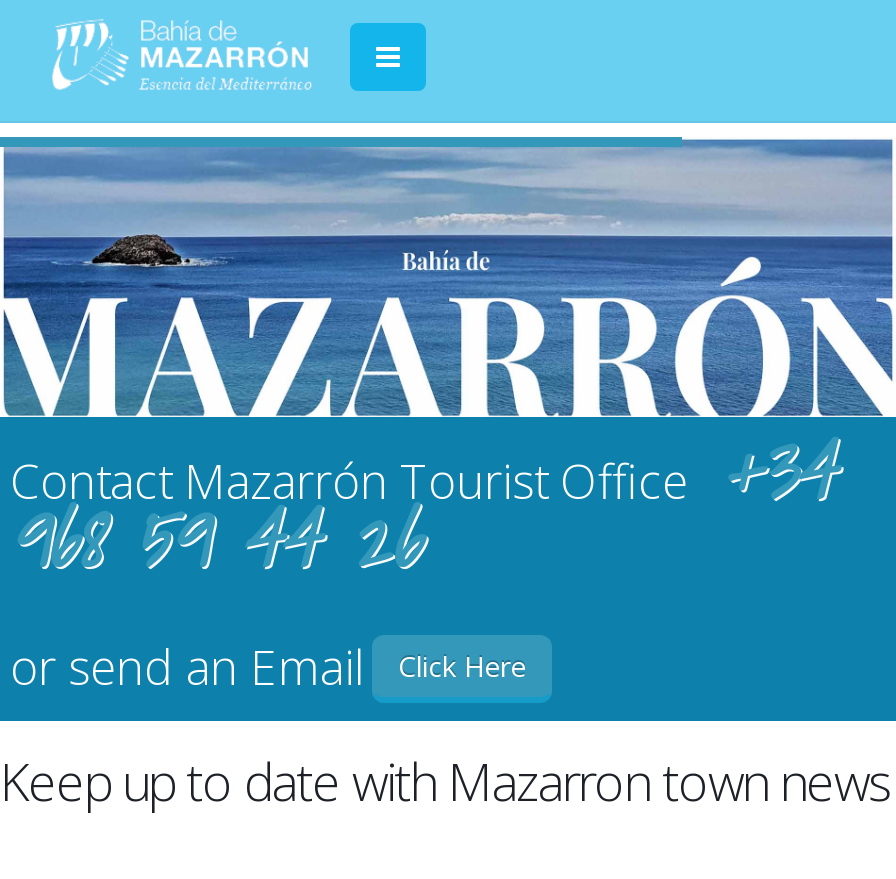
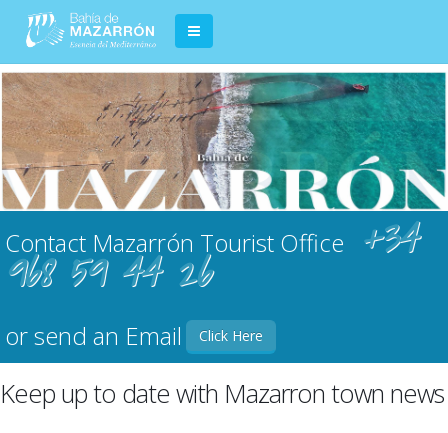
- [image]
+ [image]
